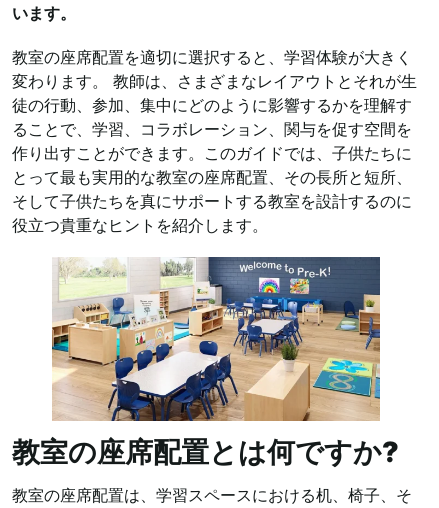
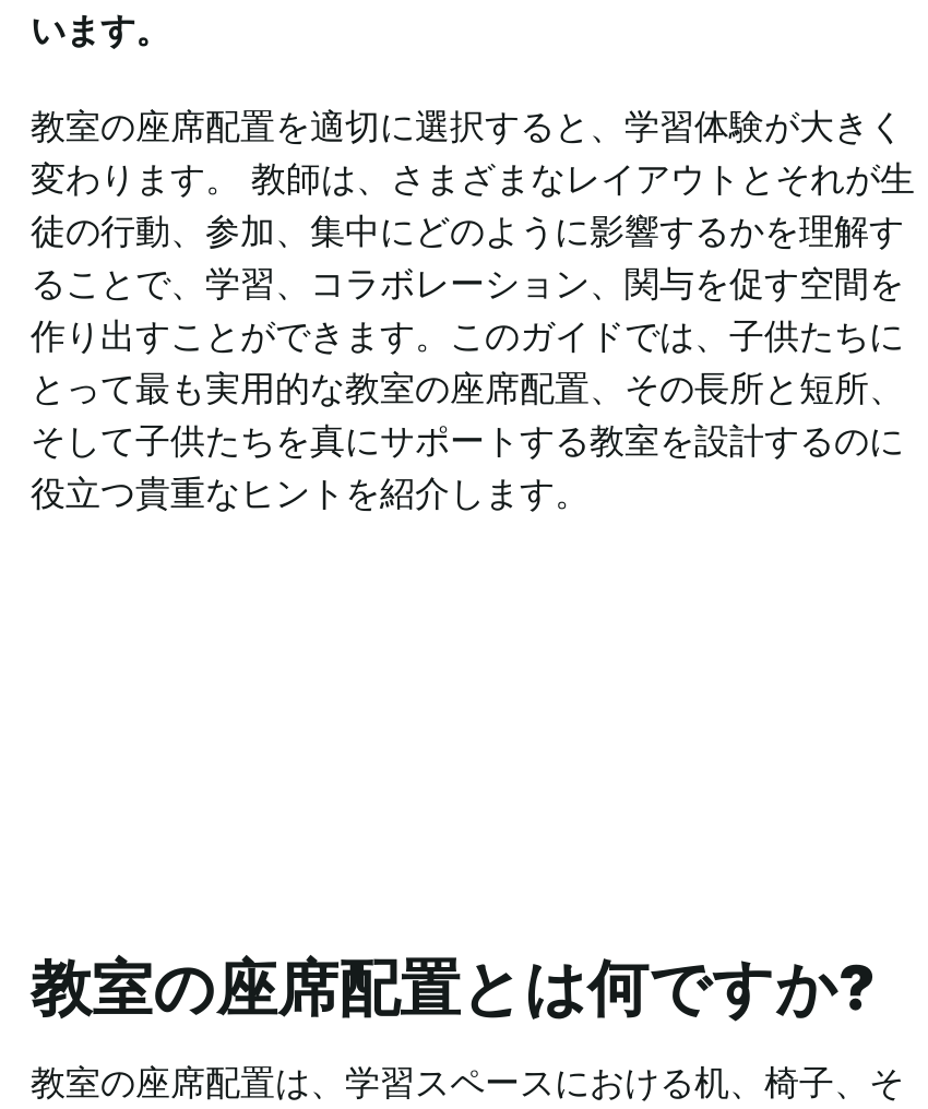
- [image]
